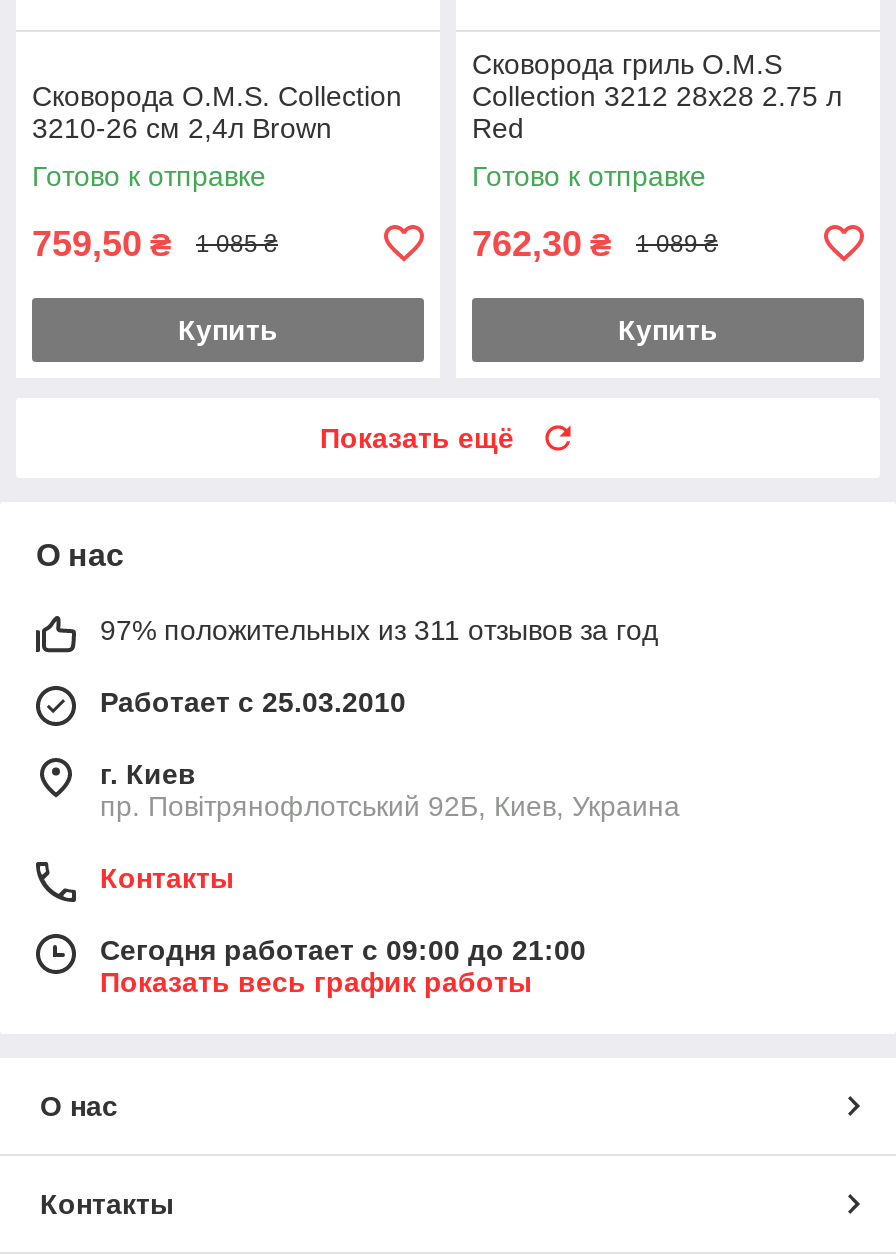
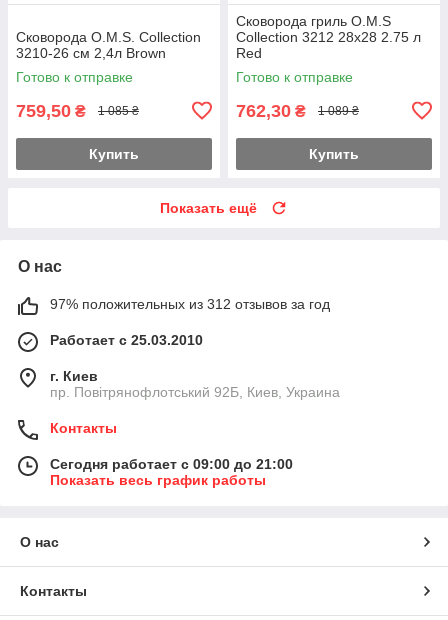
- 97% положительных из 311 отзывов за год
+ 97% положительных из 312 отзывов за год
